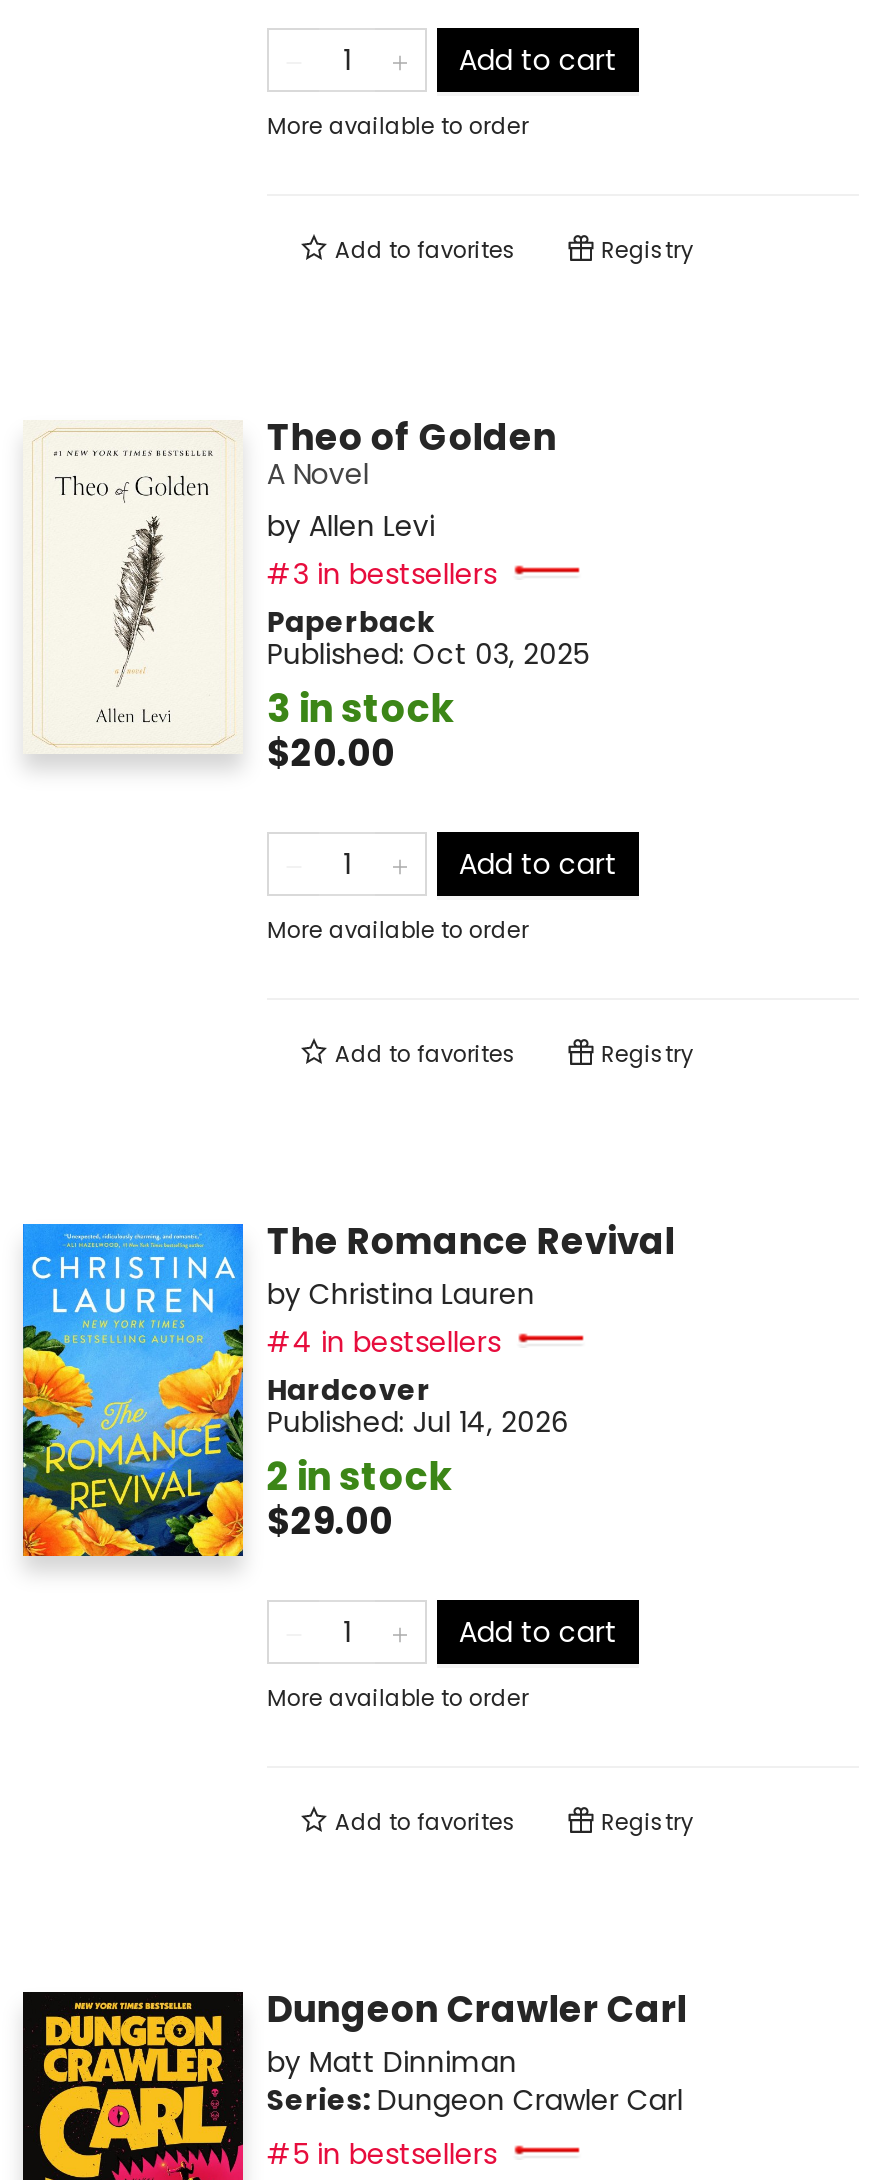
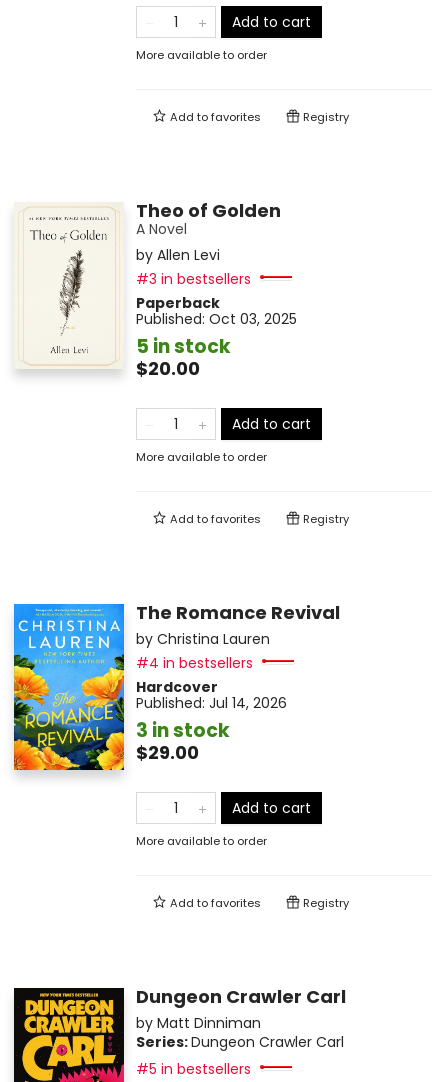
- 3 in stock
+ 5 in stock

- 2 in stock
+ 3 in stock
